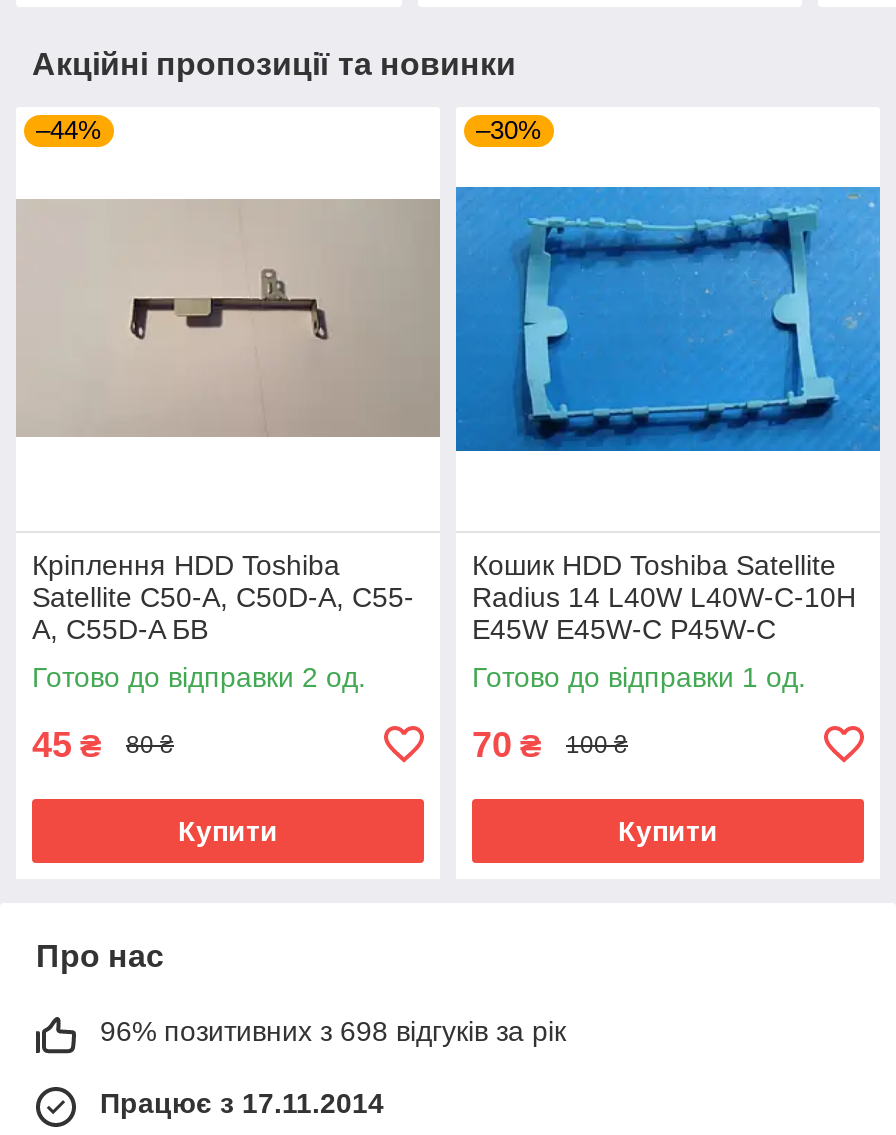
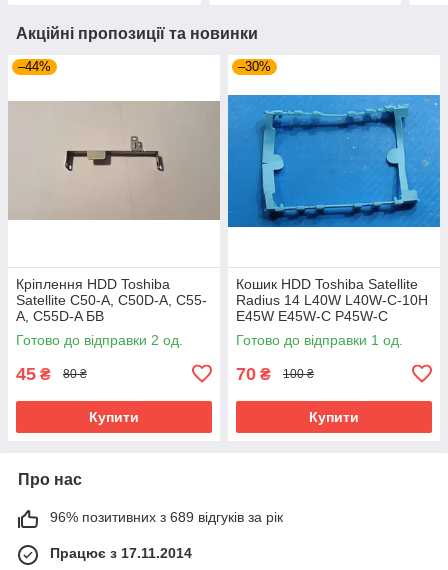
- 96% позитивних з 698 відгуків за рік
+ 96% позитивних з 689 відгуків за рік
